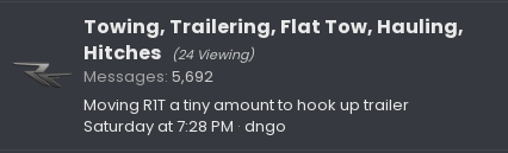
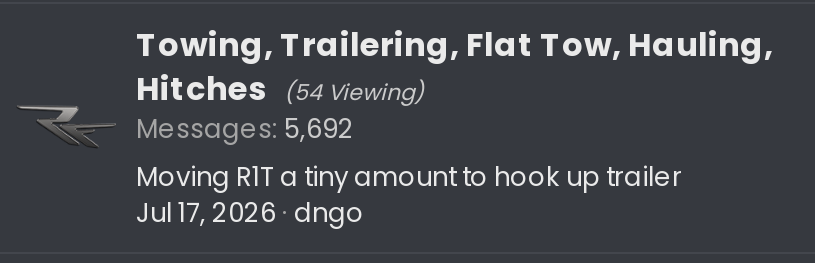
- Hitches (24 Viewing)
+ Hitches (54 Viewing)

- Saturday at 7:28 PM dngo
+ Jul 17, 2026 dngo
